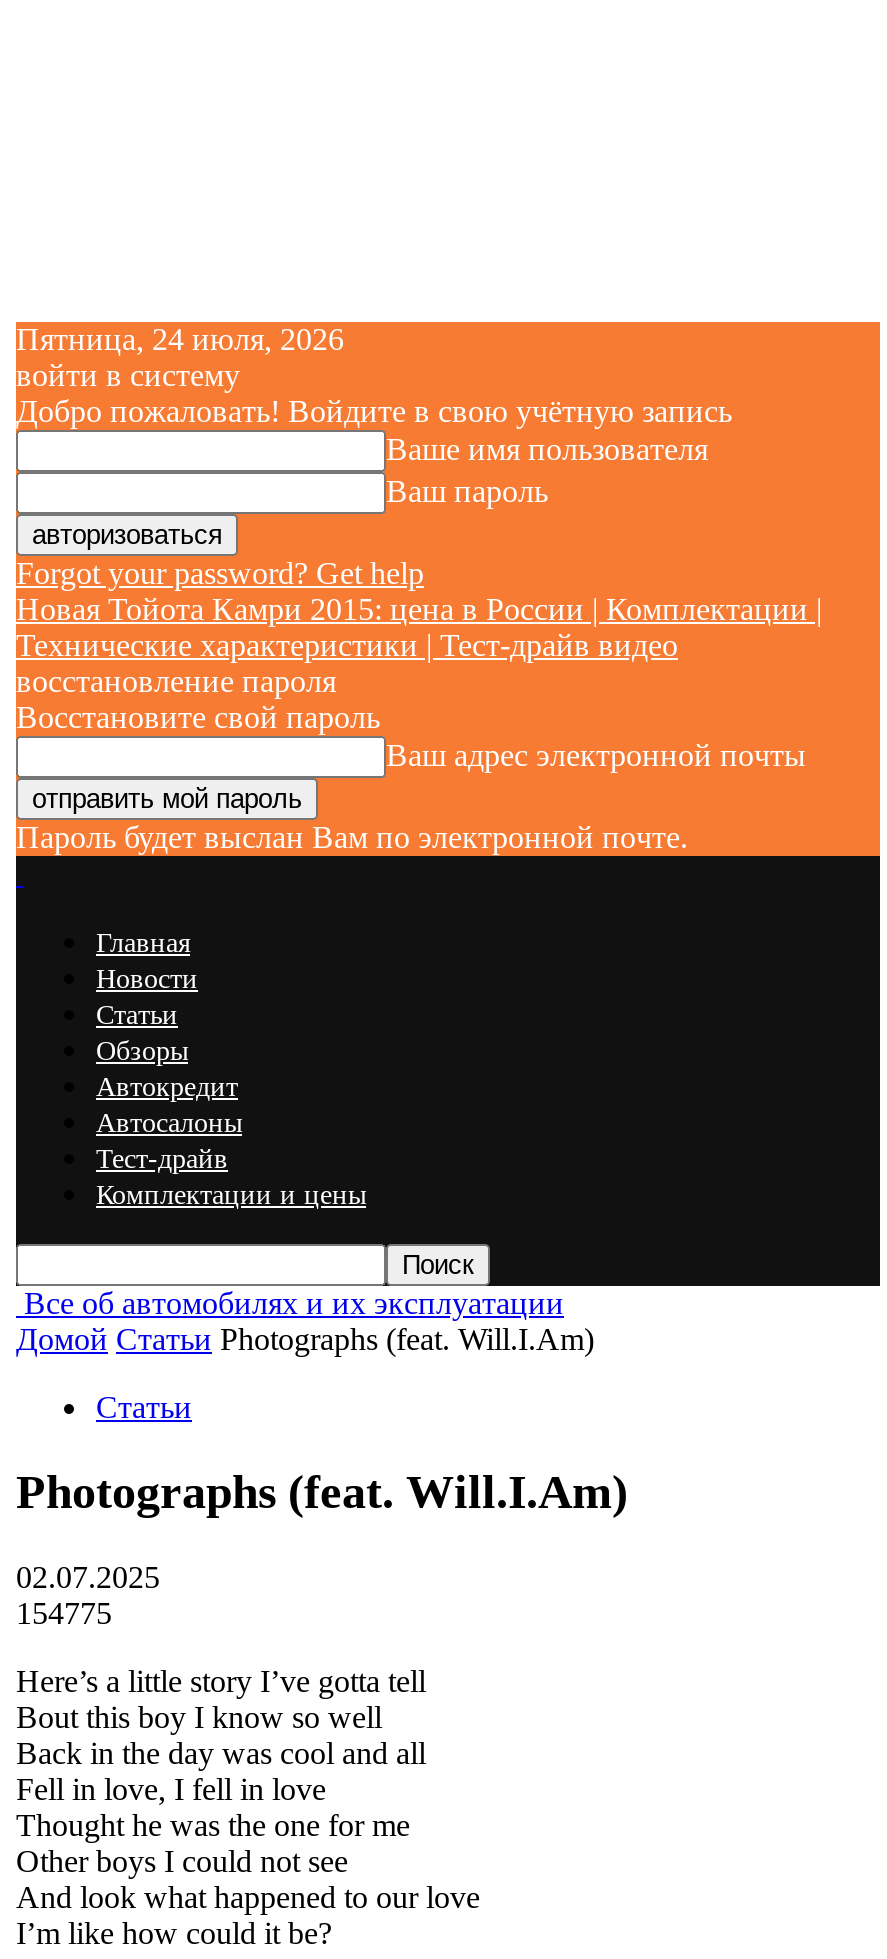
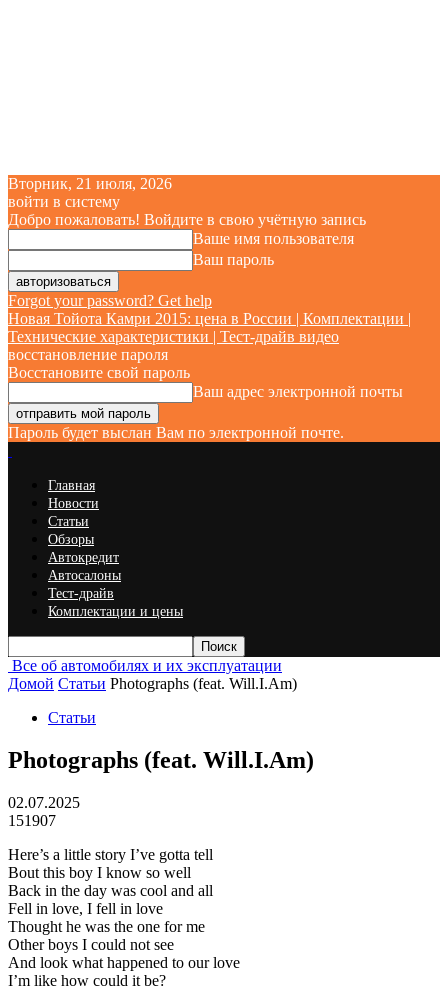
- Пятница, 24 июля, 2026
+ Вторник, 21 июля, 2026

- 154775
+ 151907
